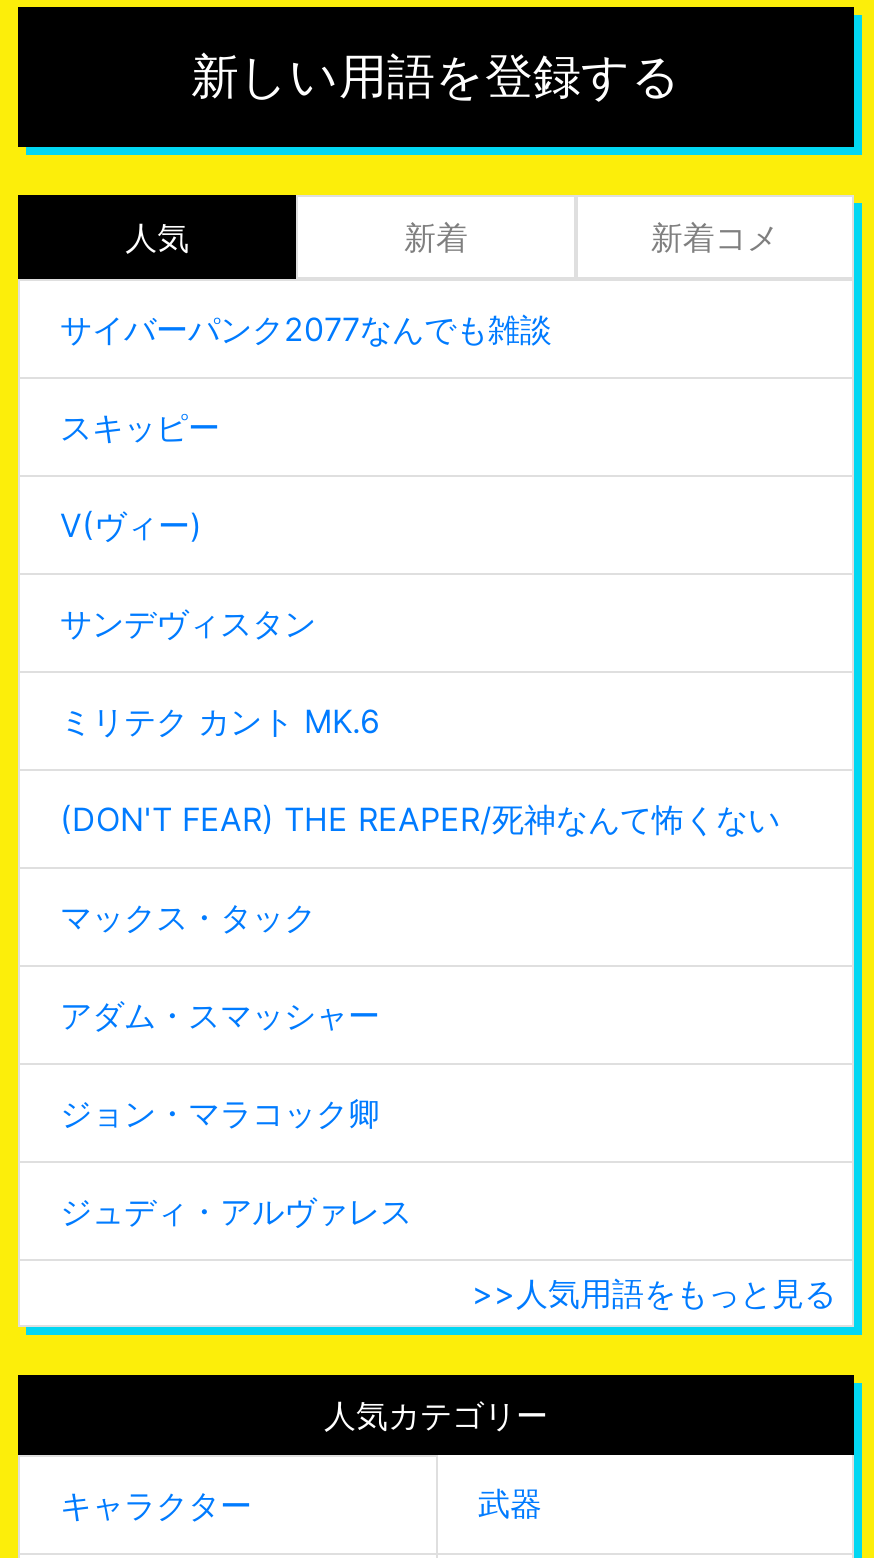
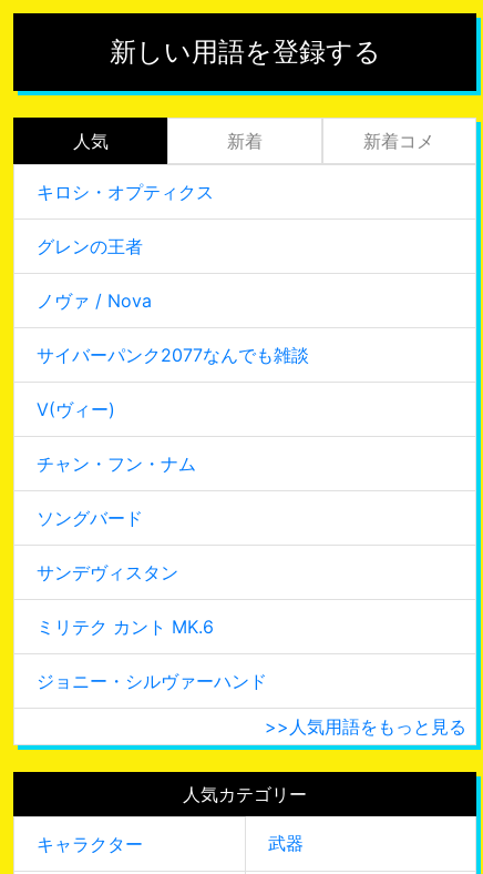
+ キロシ・オプティクス
+ グレンの王者
+ ノヴァ / Nova

moved down: サイバーパンク2077なんでも雑談

- スキッピー

moved down: V(ヴィー)

+ チャン・フン・ナム
+ ソングバード

moved down: サンデヴィスタン | ミリテク カント MK.6

- (DON'T FEAR) THE REAPER/死神なんて怖くない
- マックス・タック
- アダム・スマッシャー
- ジョン・マラコック卿
- ジュディ・アルヴァレス
+ ジョニー・シルヴァーハンド
